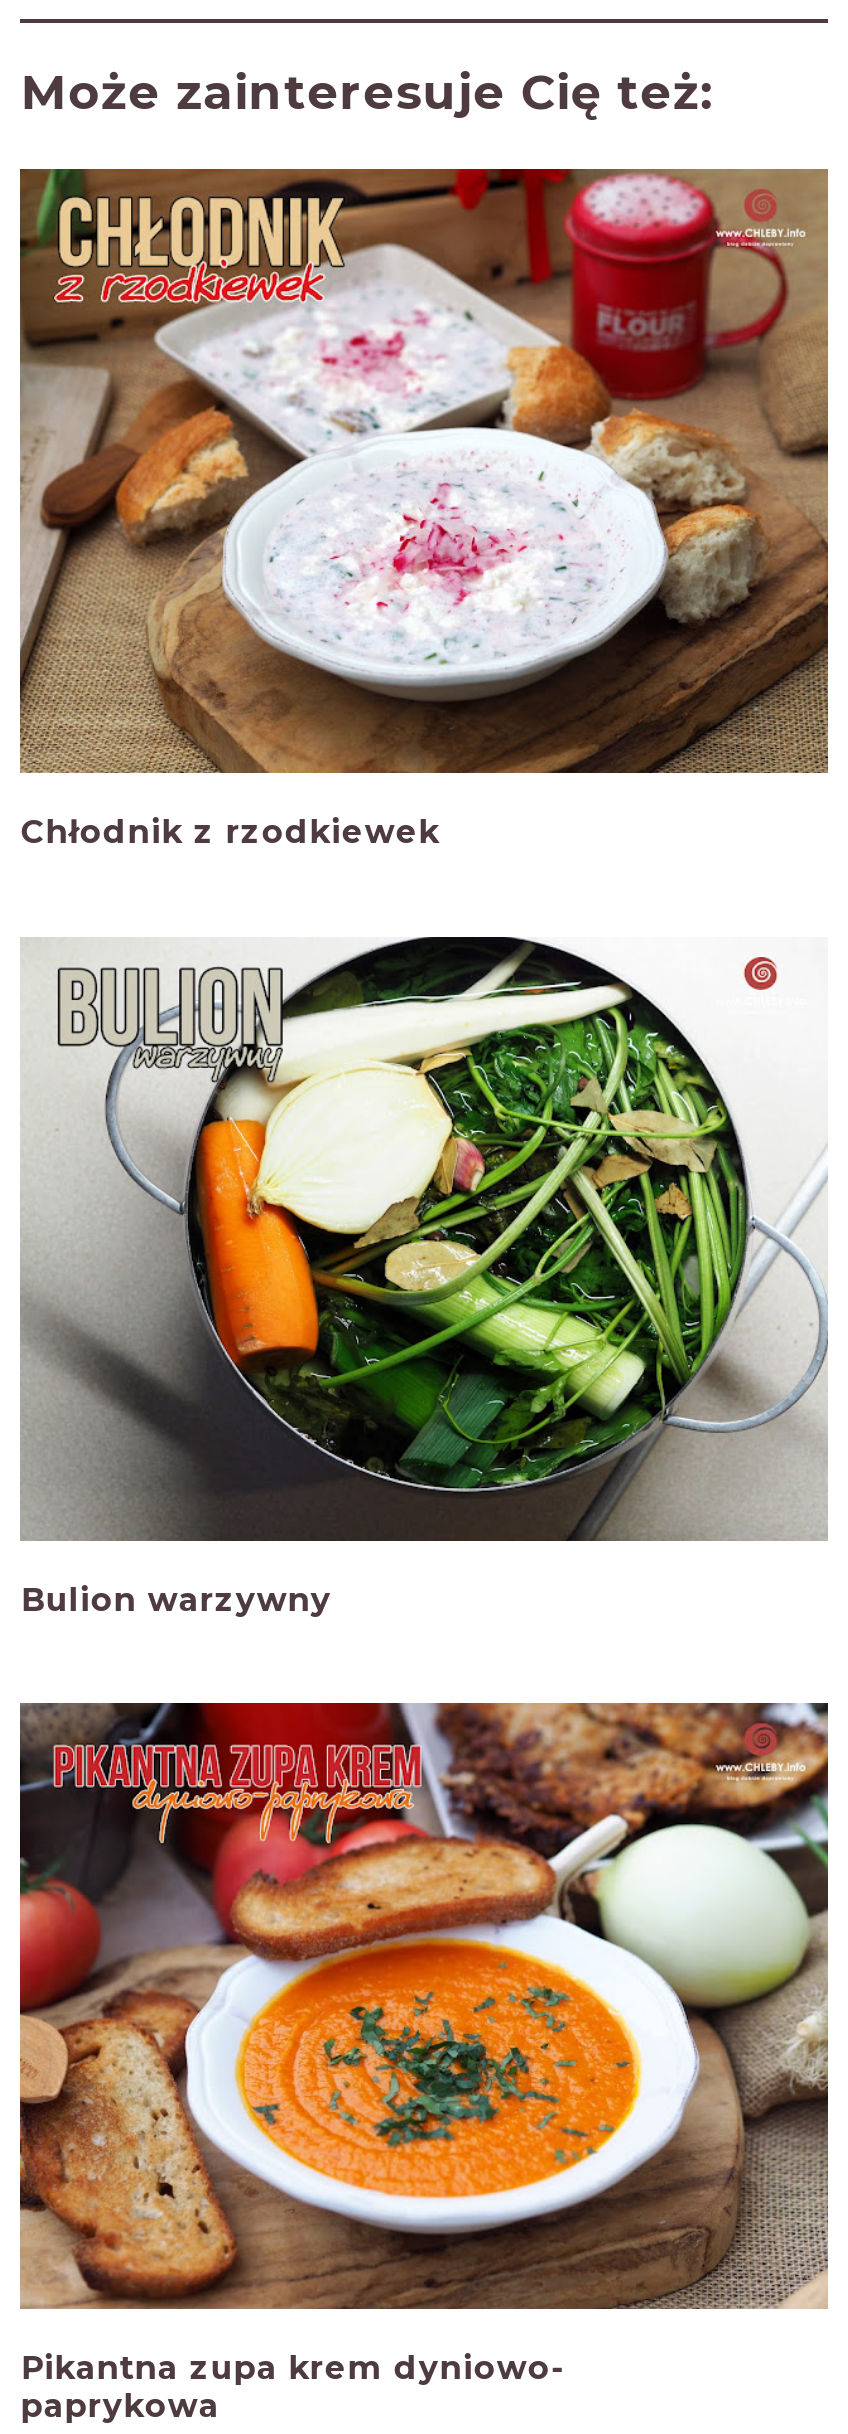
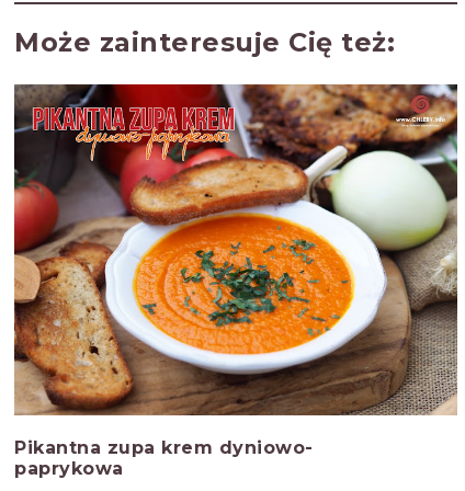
- [image]
- Chłodnik z rzodkiewek

- [image]
- Bulion warzywny
